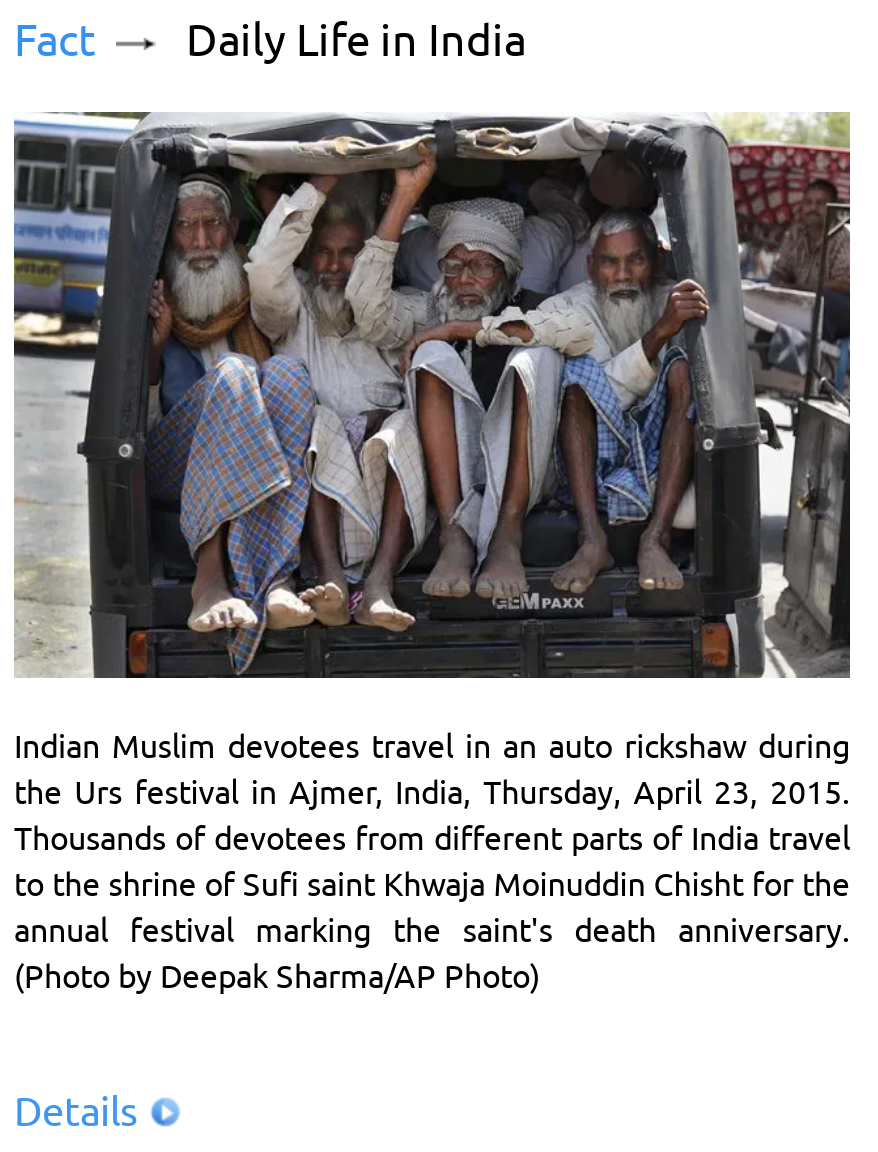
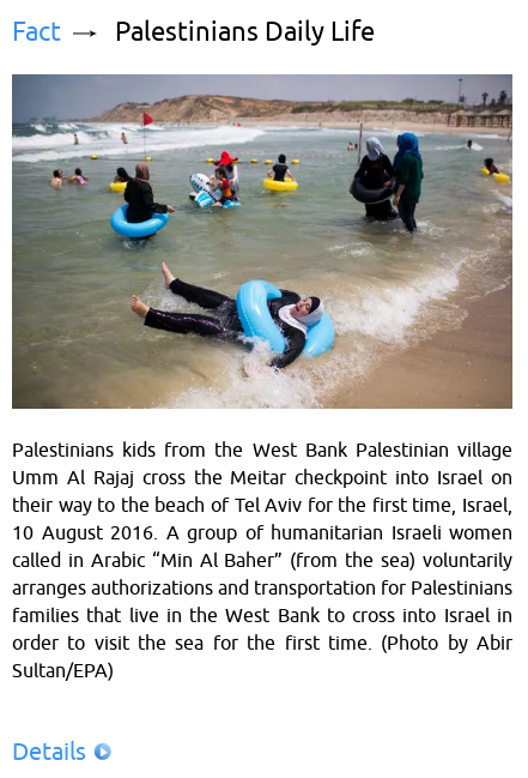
- Daily Life in India
+ Palestinians Daily Life

- [image]
+ [image]

- Indian Muslim devotees travel in an auto rickshaw during
- the Urs festival in Ajmer, India, Thursday, April 23, 2015.
- Thousands of devotees from different parts of India travel
- to the shrine of Sufi saint Khwaja Moinuddin Chisht for the
- annual festival marking the saint's death anniversary.
- (Photo by Deepak Sharma/AP Photo)
+ Palestinians kids from the West Bank Palestinian village
+ Umm Al Rajaj cross the Meitar checkpoint into Israel on
+ their way to the beach of Tel Aviv for the first time, Israel,
+ 10 August 2016. A group of humanitarian Israeli women
+ called in Arabic “Min Al Baher” (from the sea) voluntarily
+ arranges authorizations and transportation for Palestinians
+ families that live in the West Bank to cross into Israel in
+ order to visit the sea for the first time. (Photo by Abir
+ Sultan/EPA)
